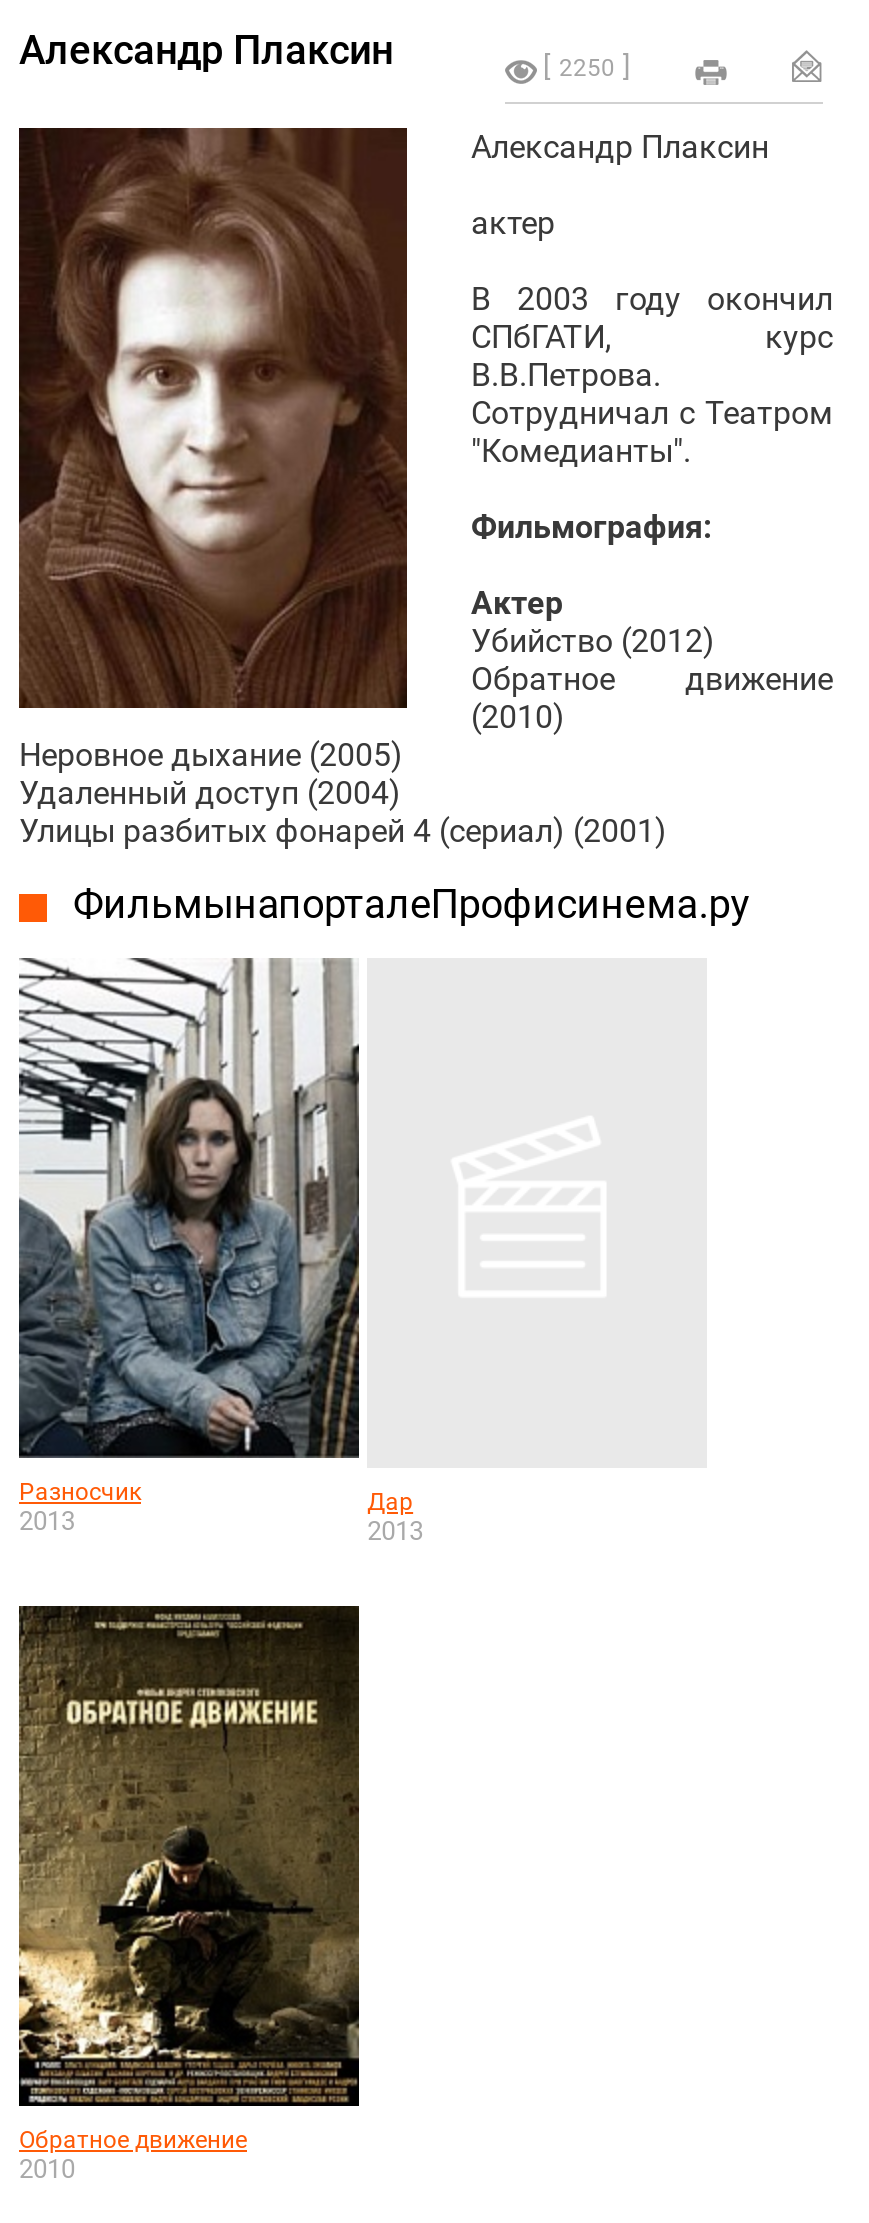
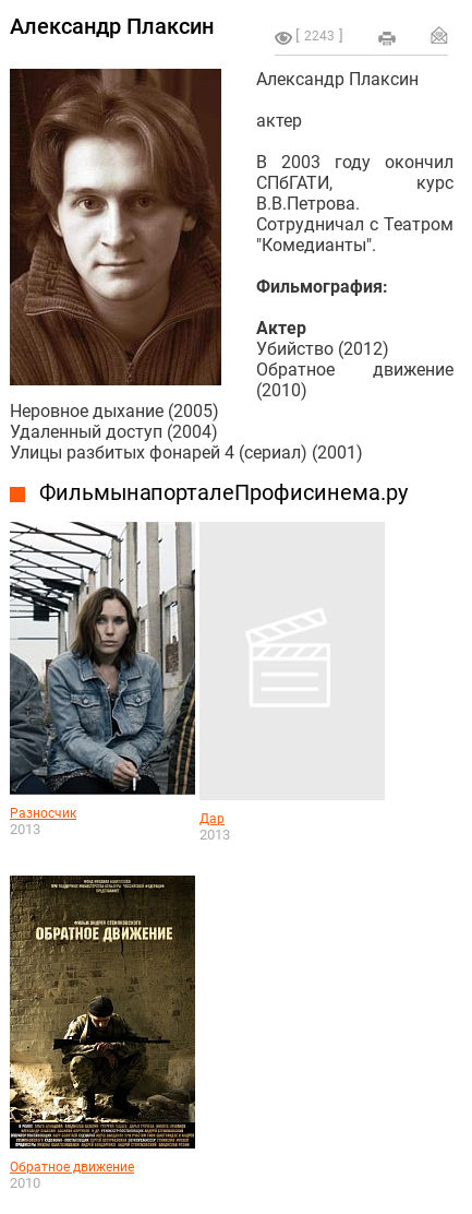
- 2250
+ 2243
